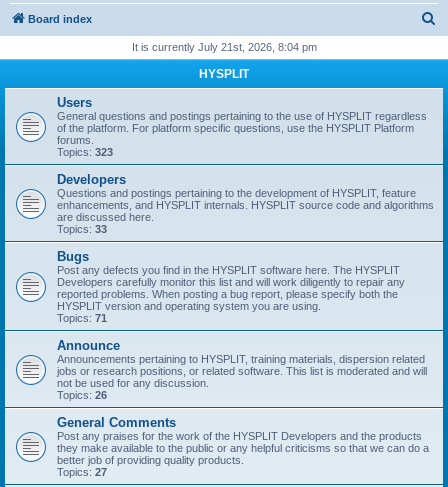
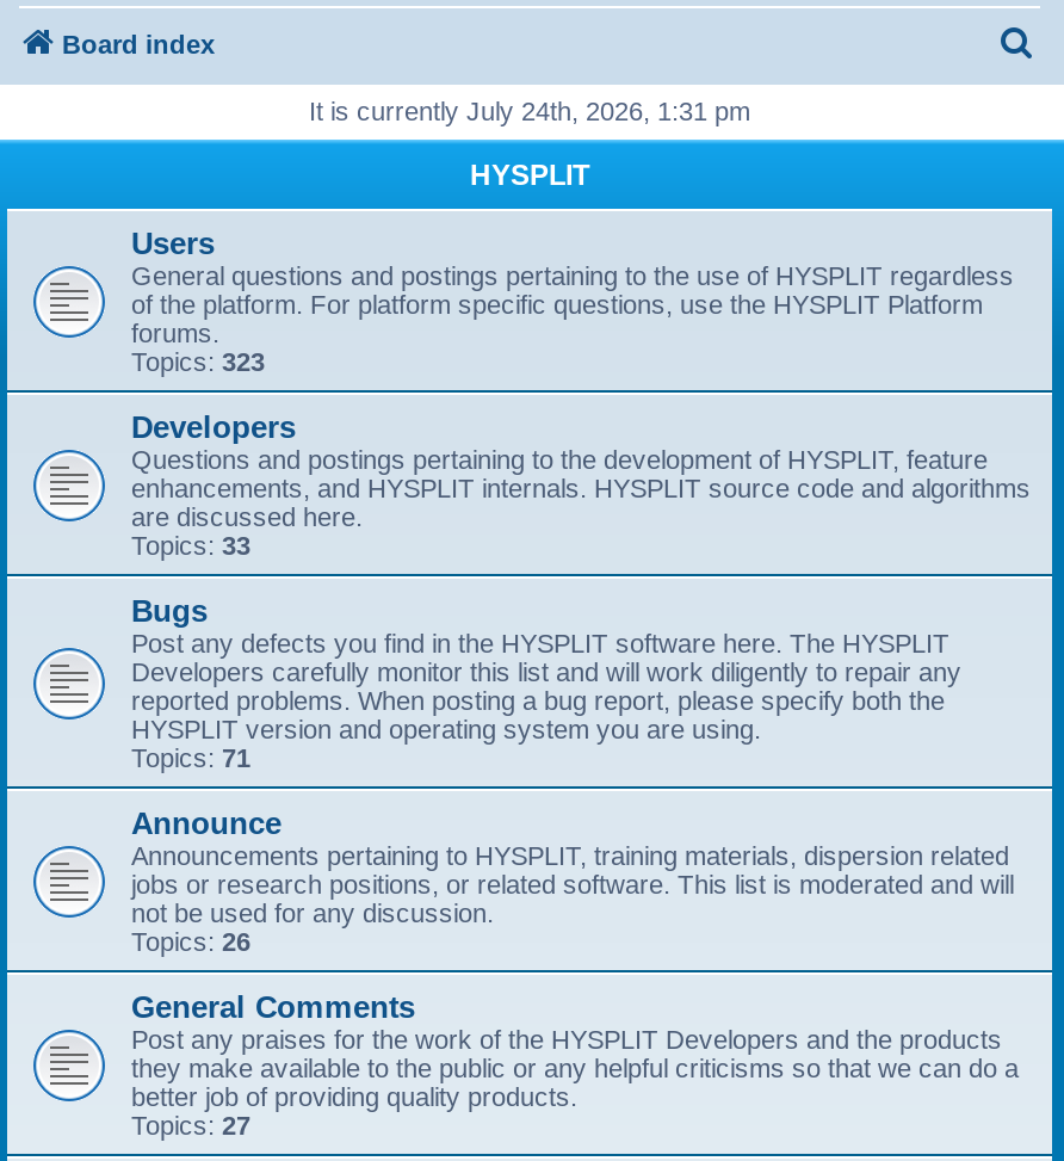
- It is currently July 21st, 2026, 8:04 pm
+ It is currently July 24th, 2026, 1:31 pm
